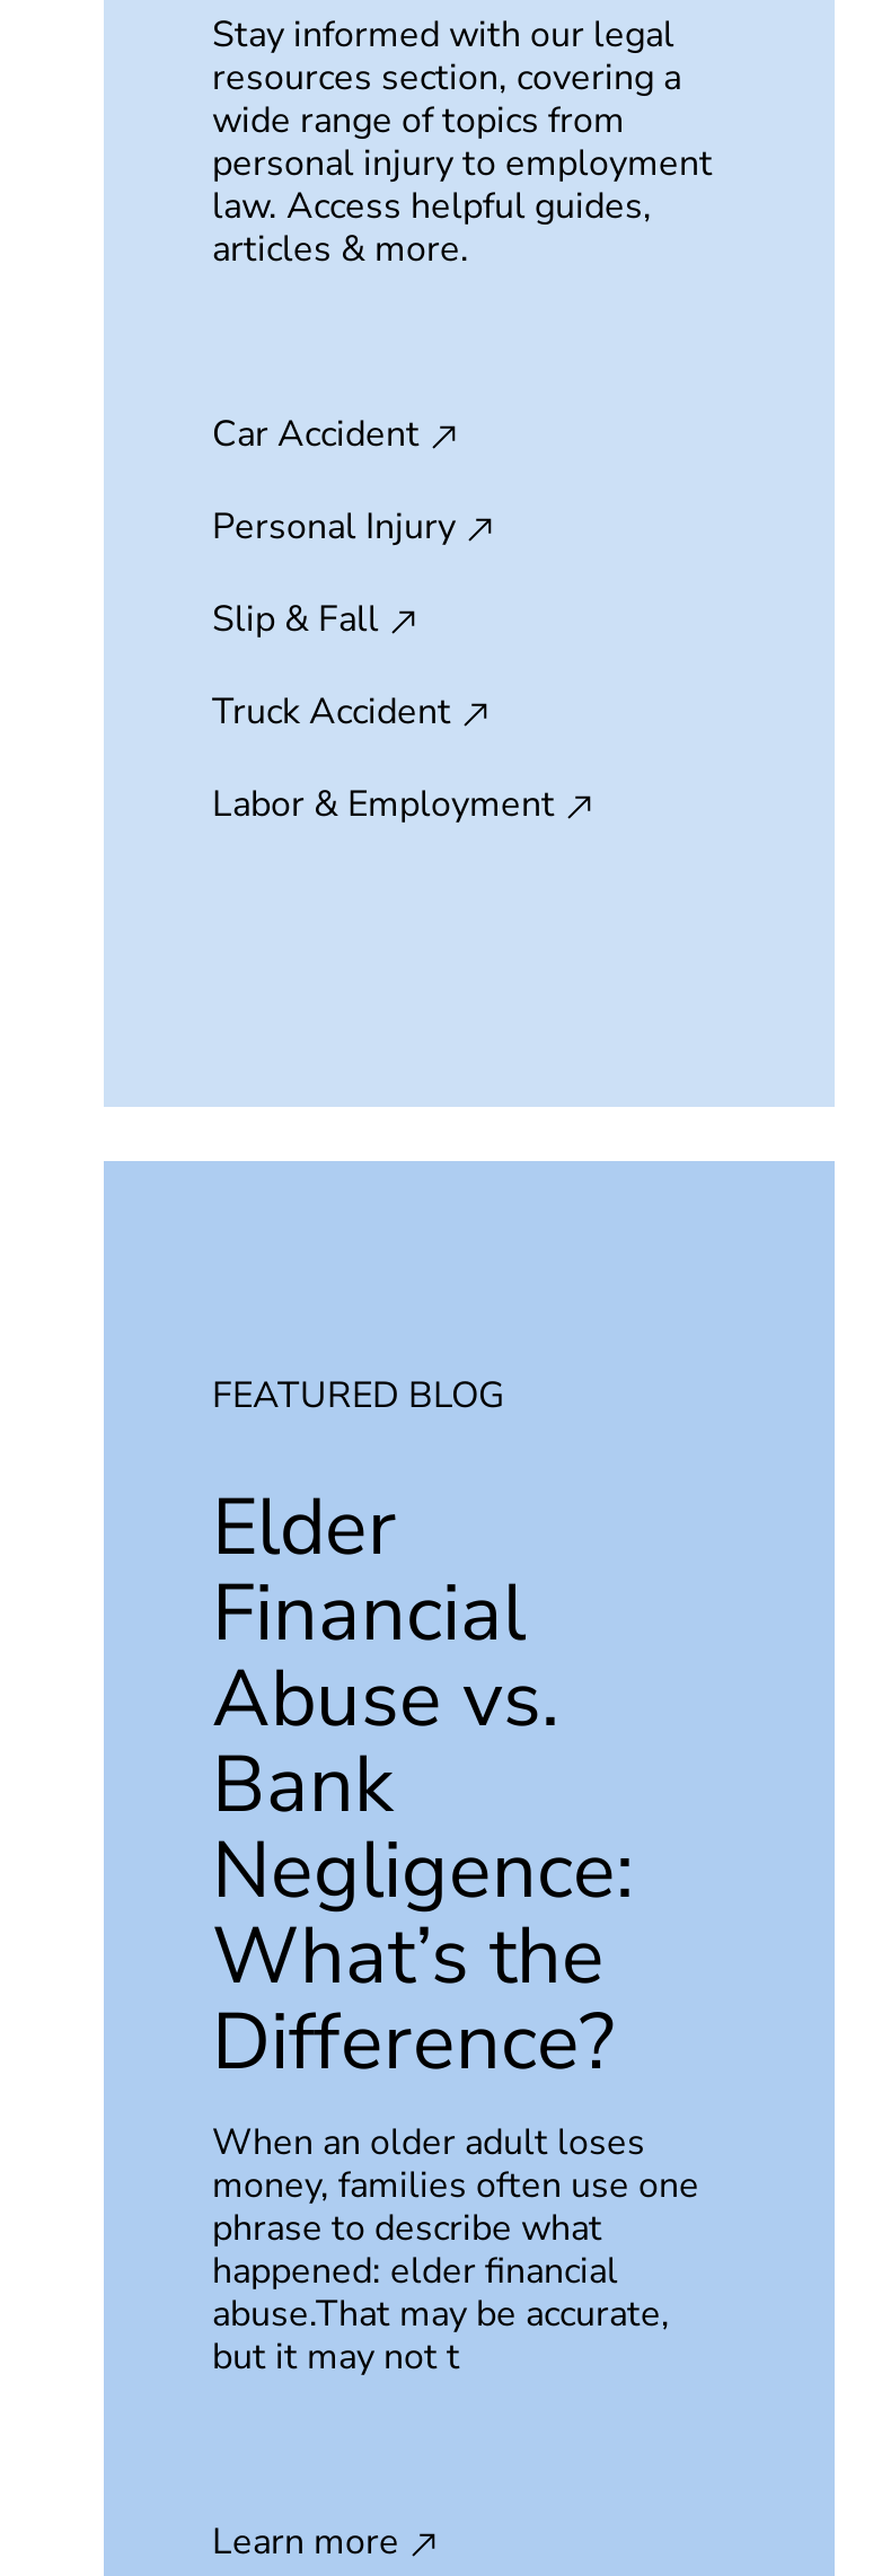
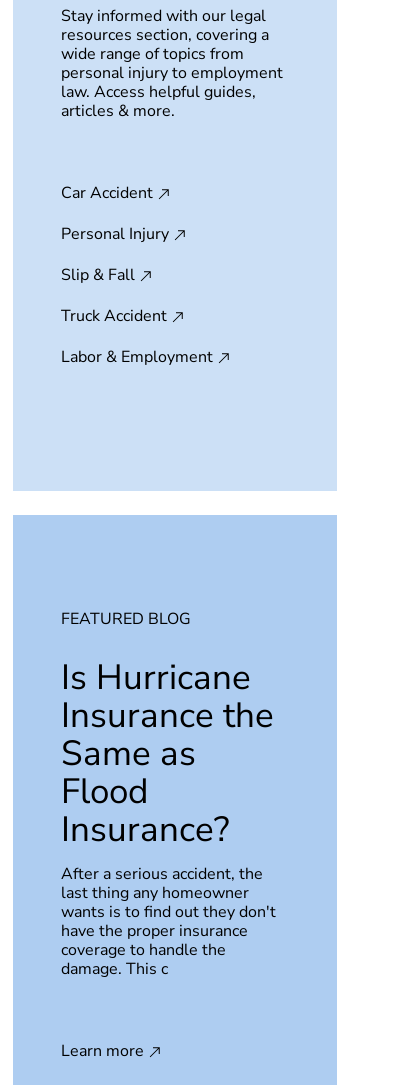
- Elder
- Financial
- Abuse vs.
- Bank
- Negligence:
- What’s the
- Difference?
- When an older adult loses
- money, families often use one
- phrase to describe what
- happened: elder financial
- abuse.That may be accurate,
- but it may not t
+ Is Hurricane
+ Insurance the
+ Same as
+ Flood
+ Insurance?
+ After a serious accident, the
+ last thing any homeowner
+ wants is to find out they don't
+ have the proper insurance
+ coverage to handle the
+ damage. This c
